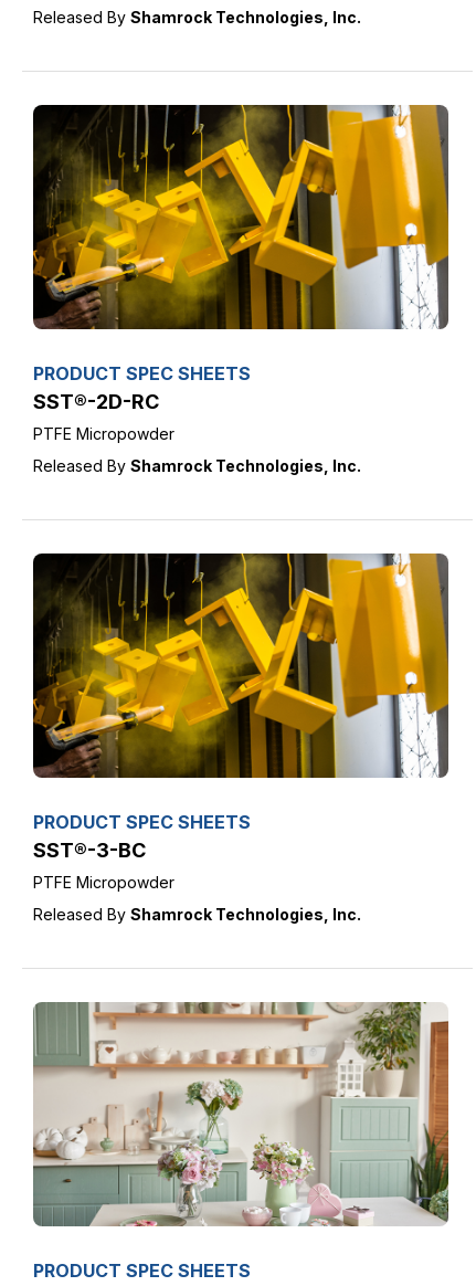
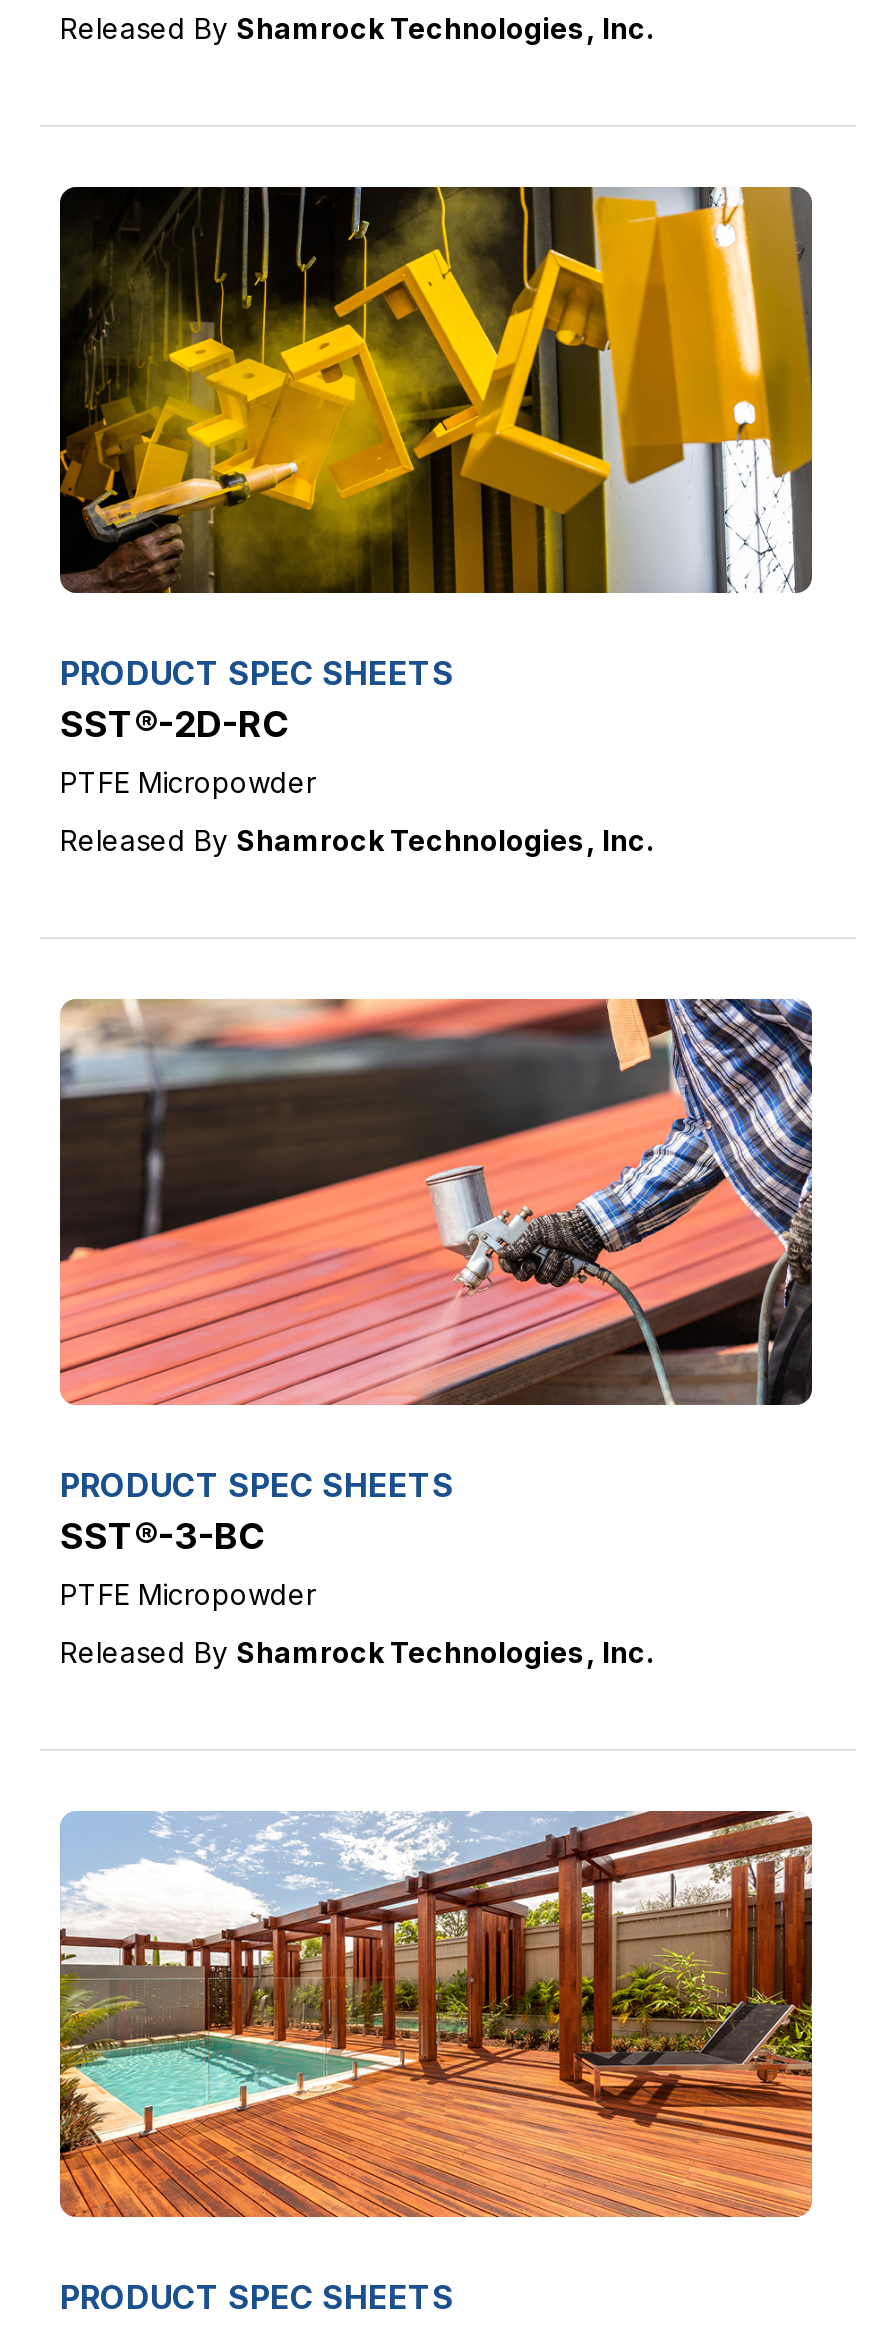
- [image]
+ [image]

- [image]
+ [image]
